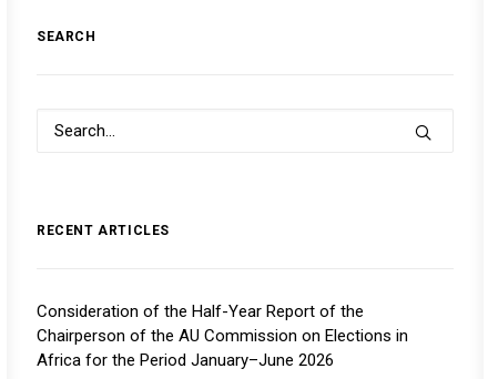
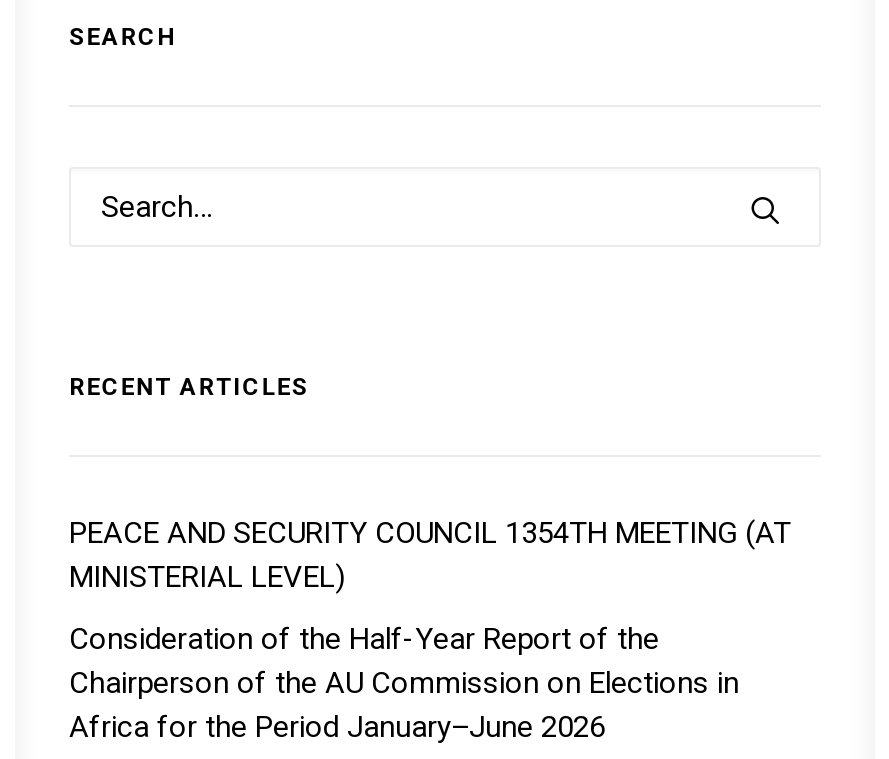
+ PEACE AND SECURITY COUNCIL 1354TH MEETING (AT
+ MINISTERIAL LEVEL)
